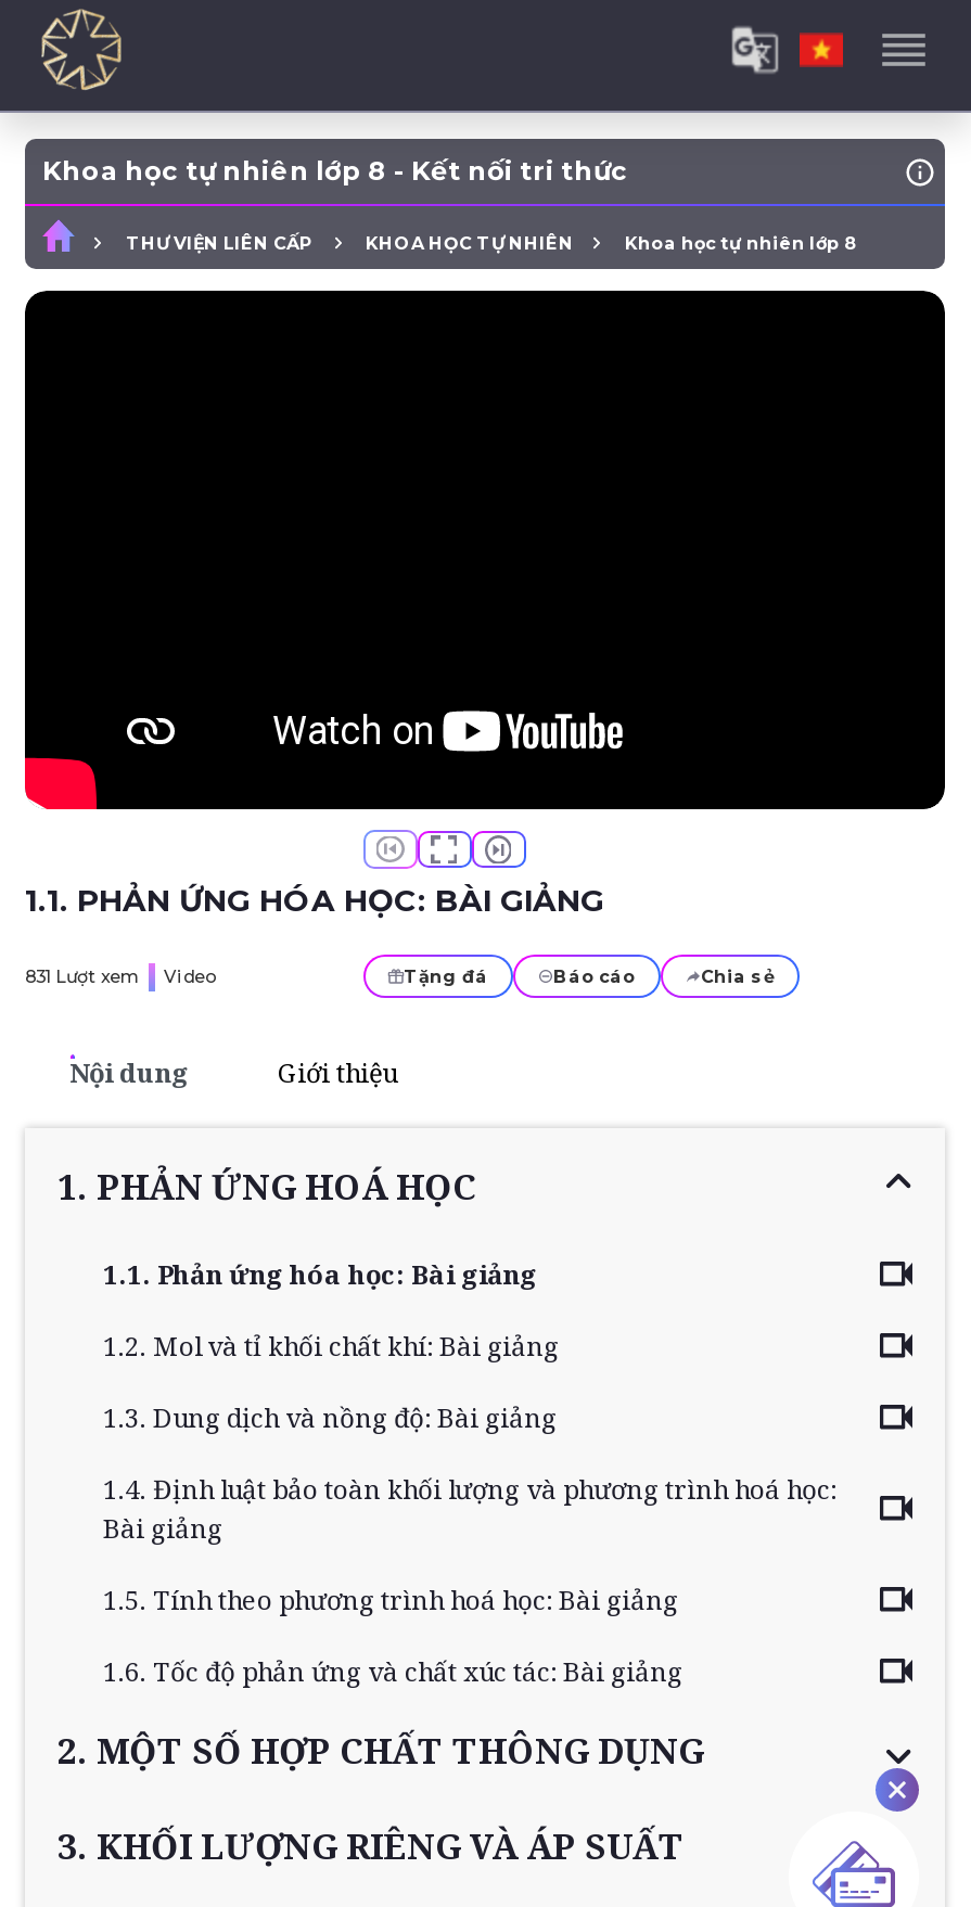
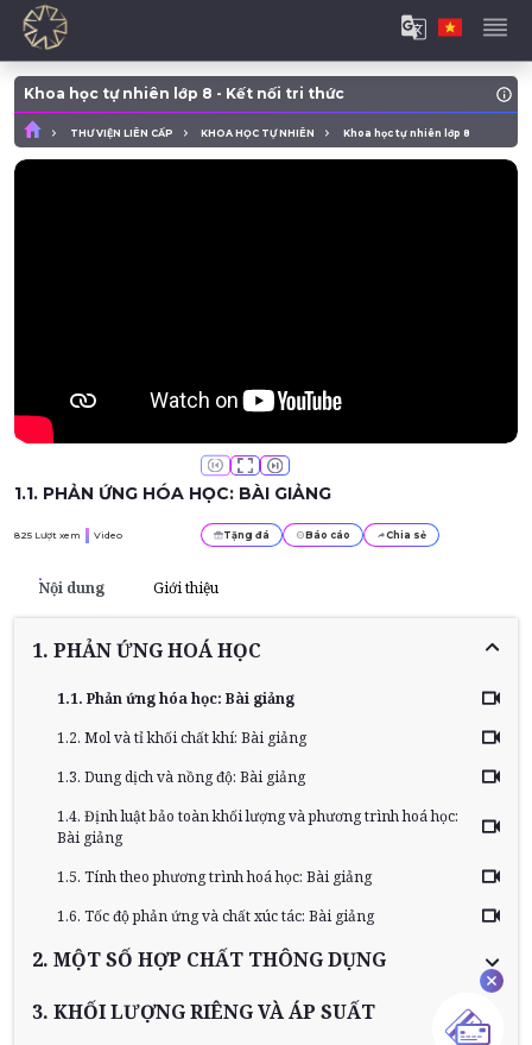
- 831 Lượt xem Video
+ 825 Lượt xem Video
